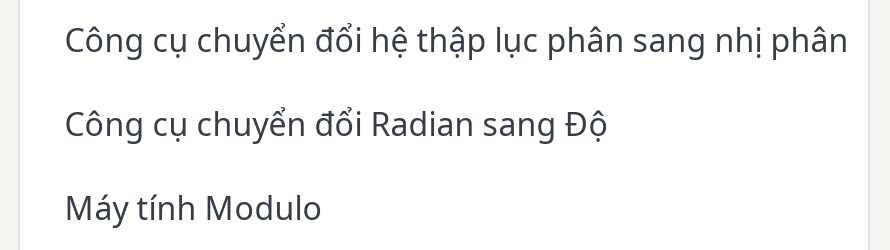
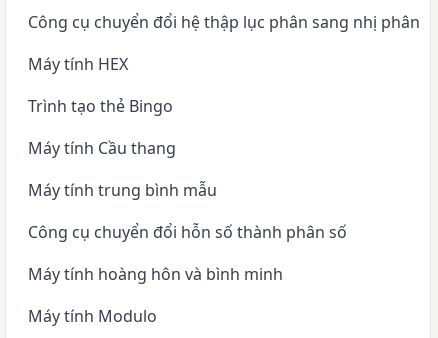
- Công cụ chuyển đổi Radian sang Độ
+ Máy tính HEX
+ Trình tạo thẻ Bingo
+ Máy tính Cầu thang
+ Máy tính trung bình mẫu
+ Công cụ chuyển đổi hỗn số thành phân số
+ Máy tính hoàng hôn và bình minh
